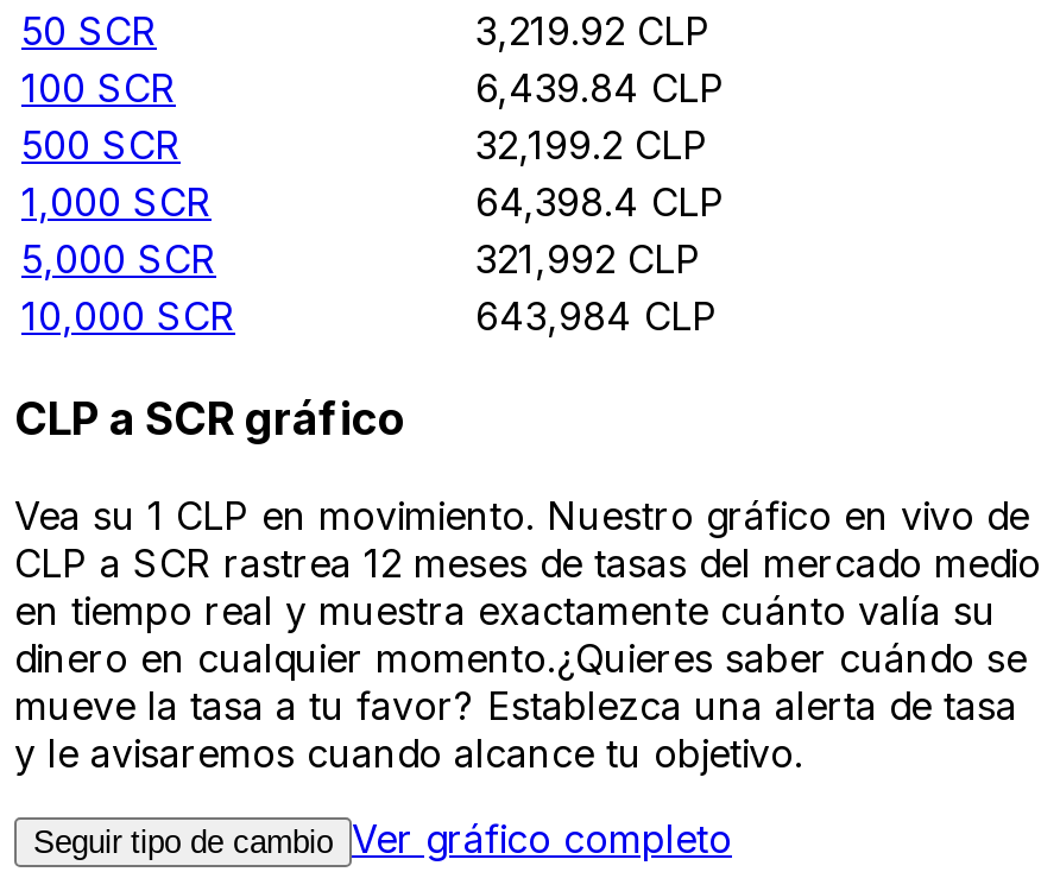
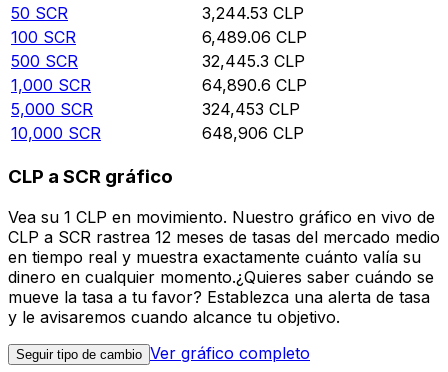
- 3,219.92 CLP
+ 3,244.53 CLP

- 6,439.84 CLP
+ 6,489.06 CLP

- 32,199.2 CLP
+ 32,445.3 CLP

- 64,398.4 CLP
+ 64,890.6 CLP

- 321,992 CLP
+ 324,453 CLP

- 643,984 CLP
+ 648,906 CLP
